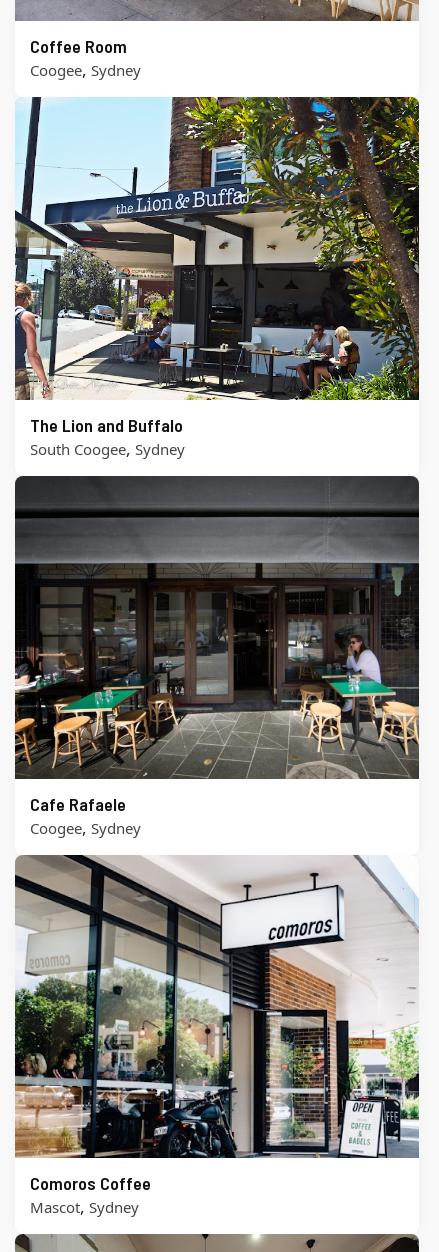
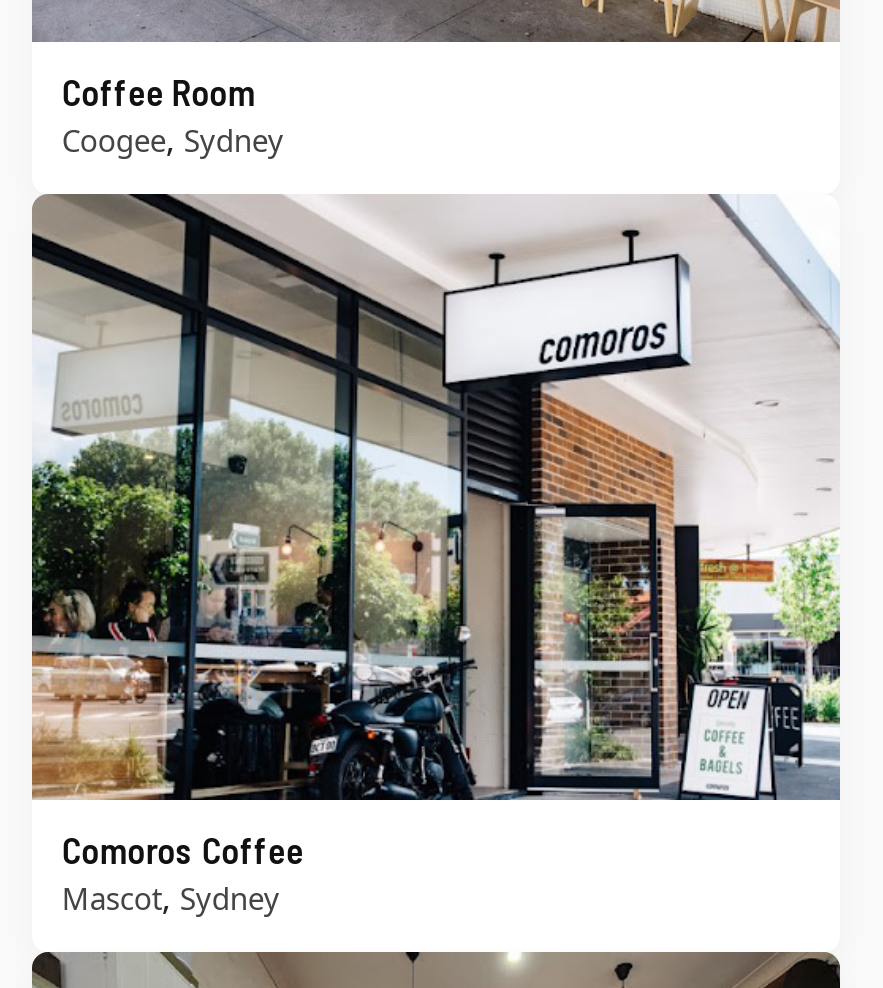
- [image]
- The Lion and Buffalo
- South Coogee, Sydney

- [image]
- Cafe Rafaele
- Coogee, Sydney
